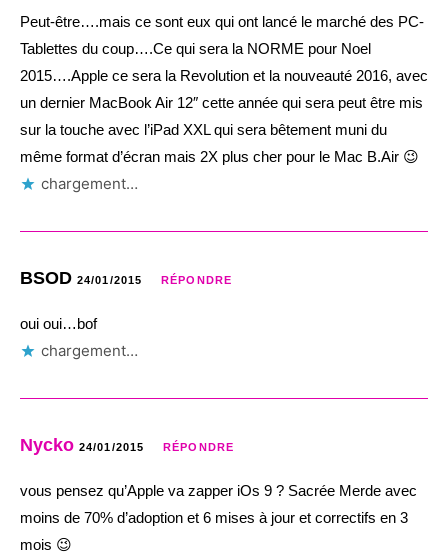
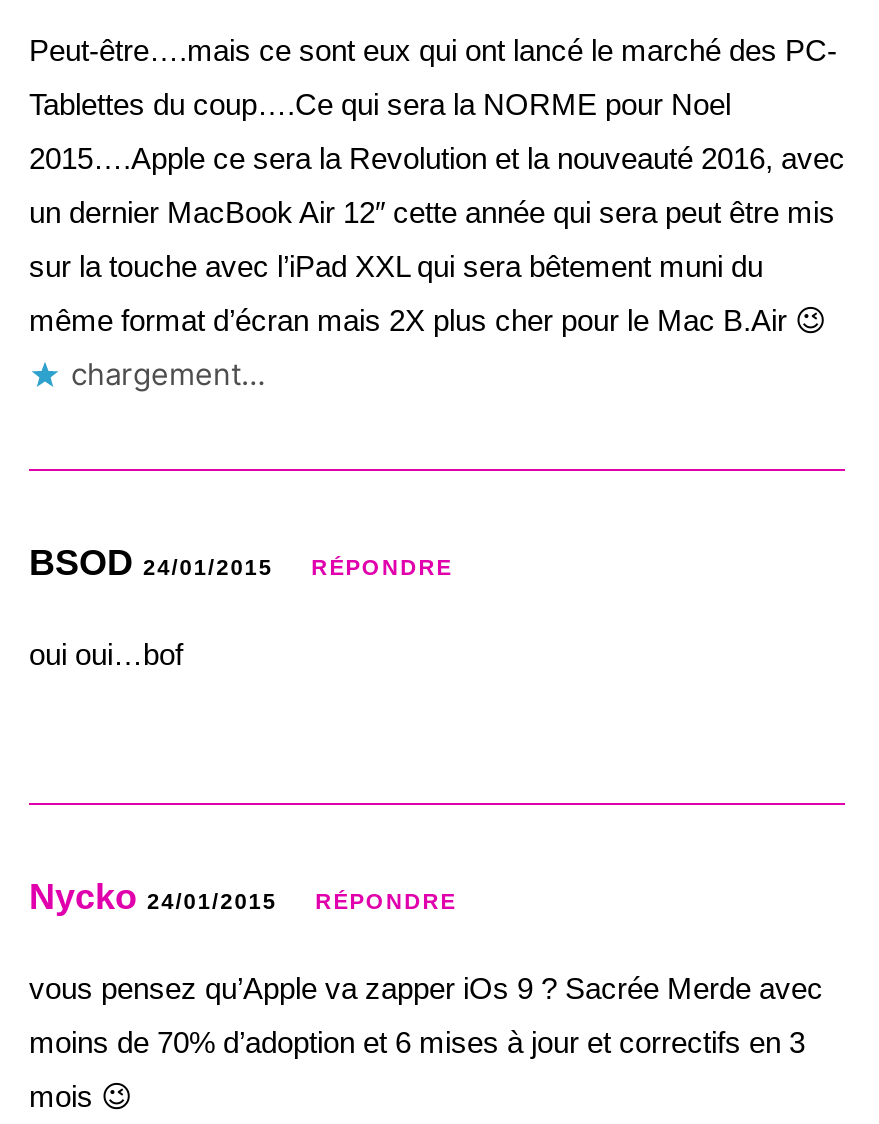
- chargement…
